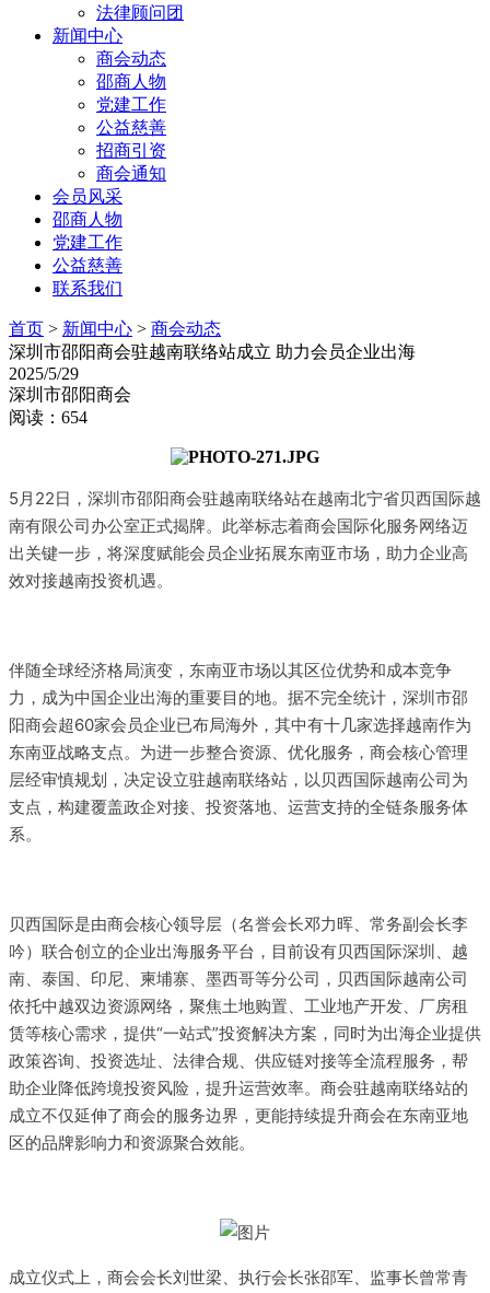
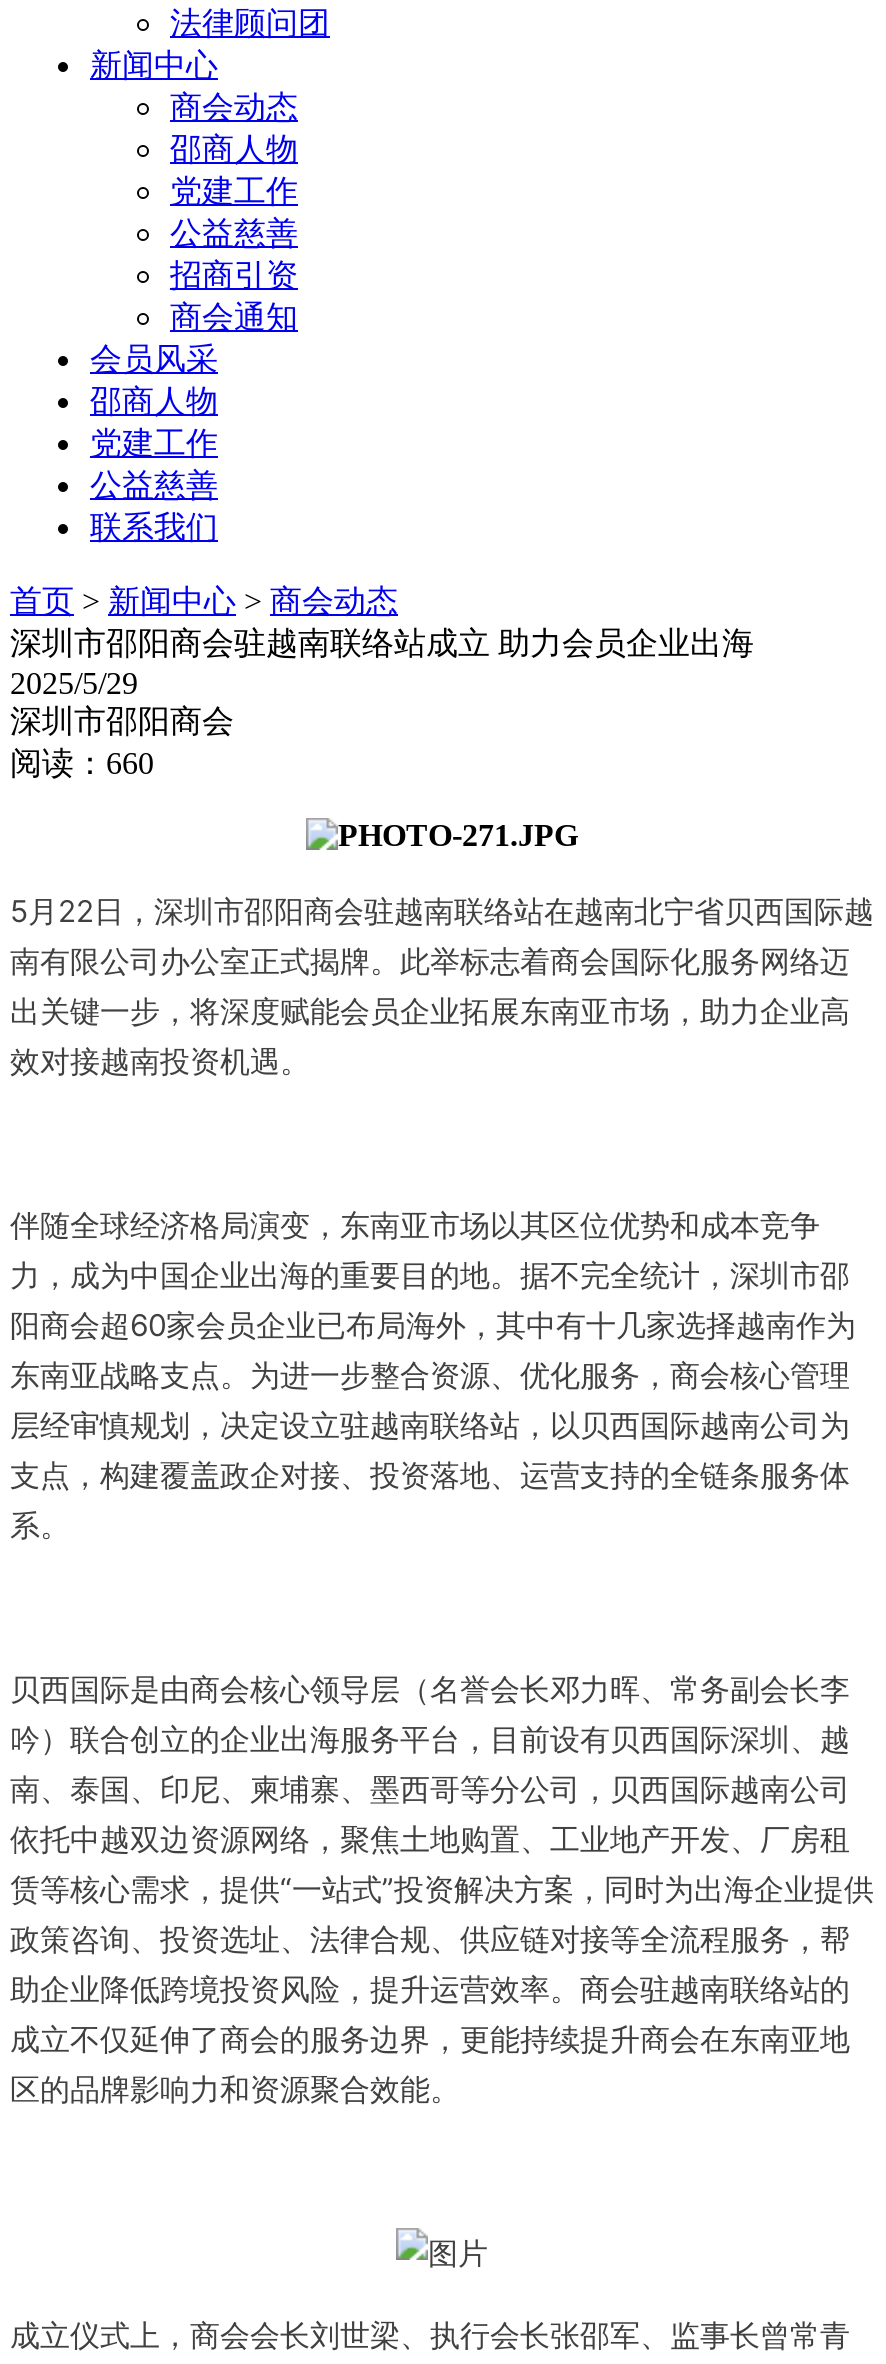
- 阅读：654
+ 阅读：660
